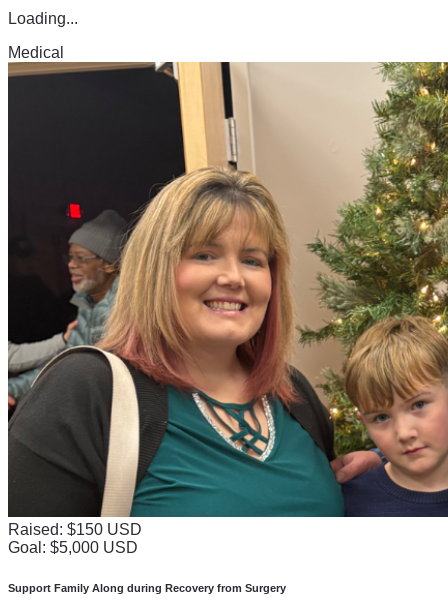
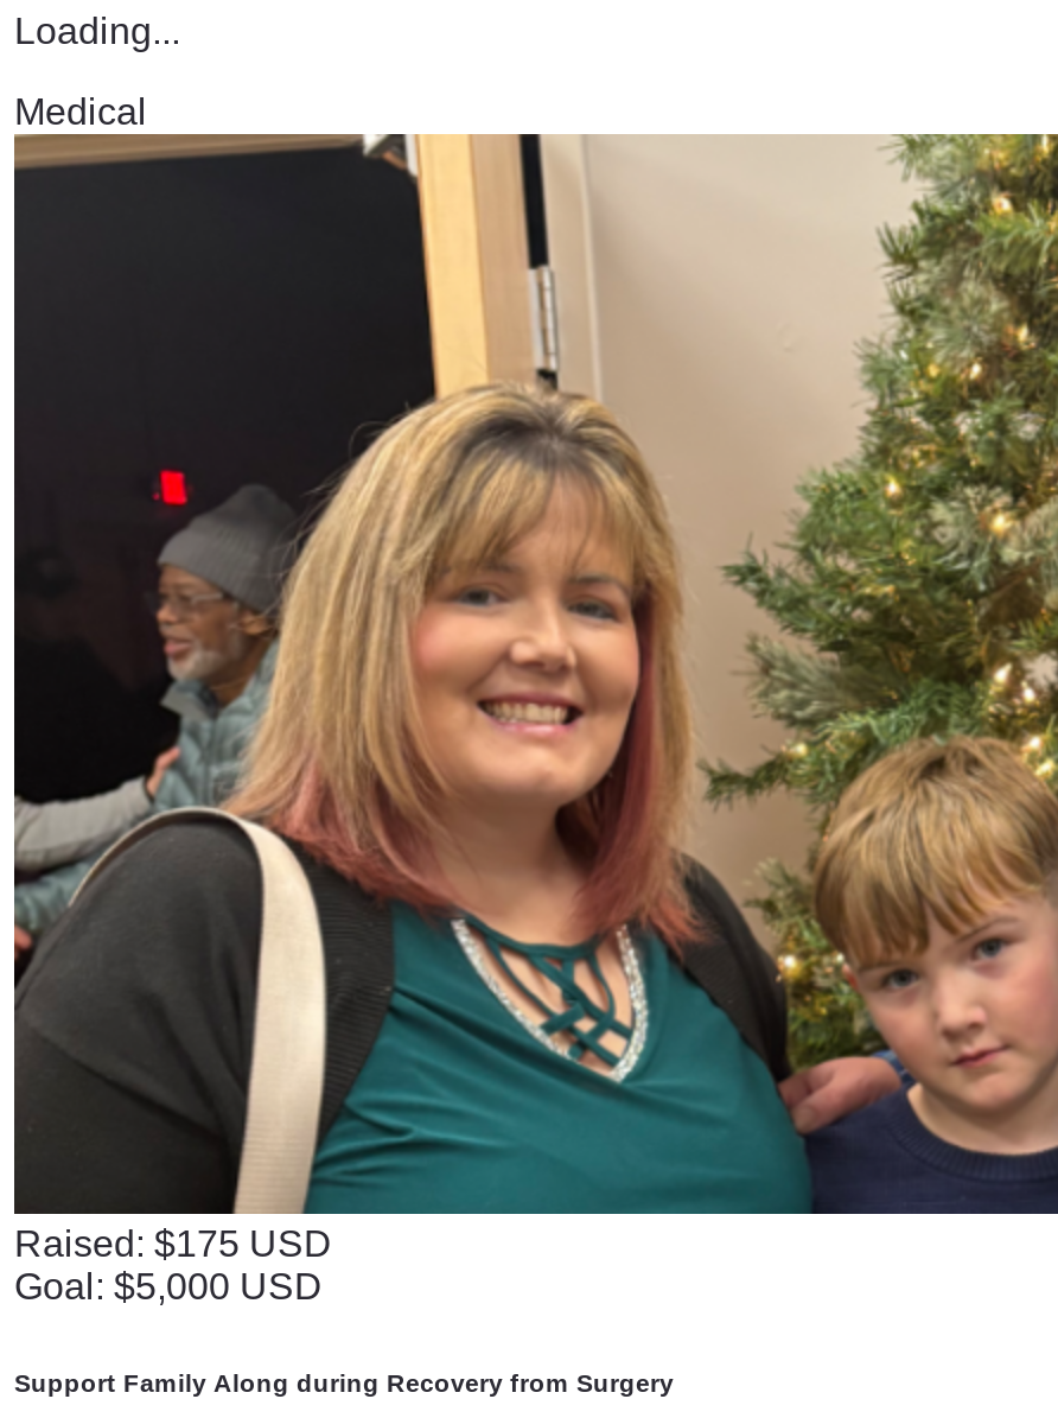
- Raised: $150 USD
+ Raised: $175 USD
